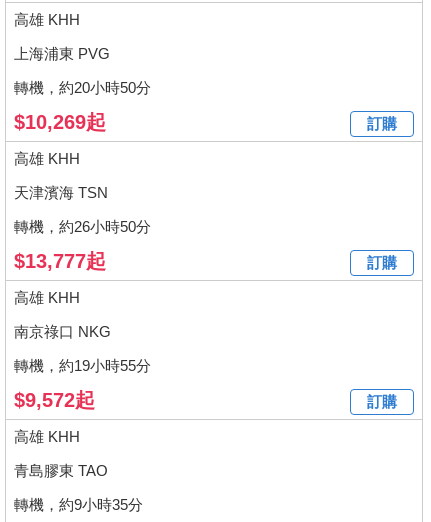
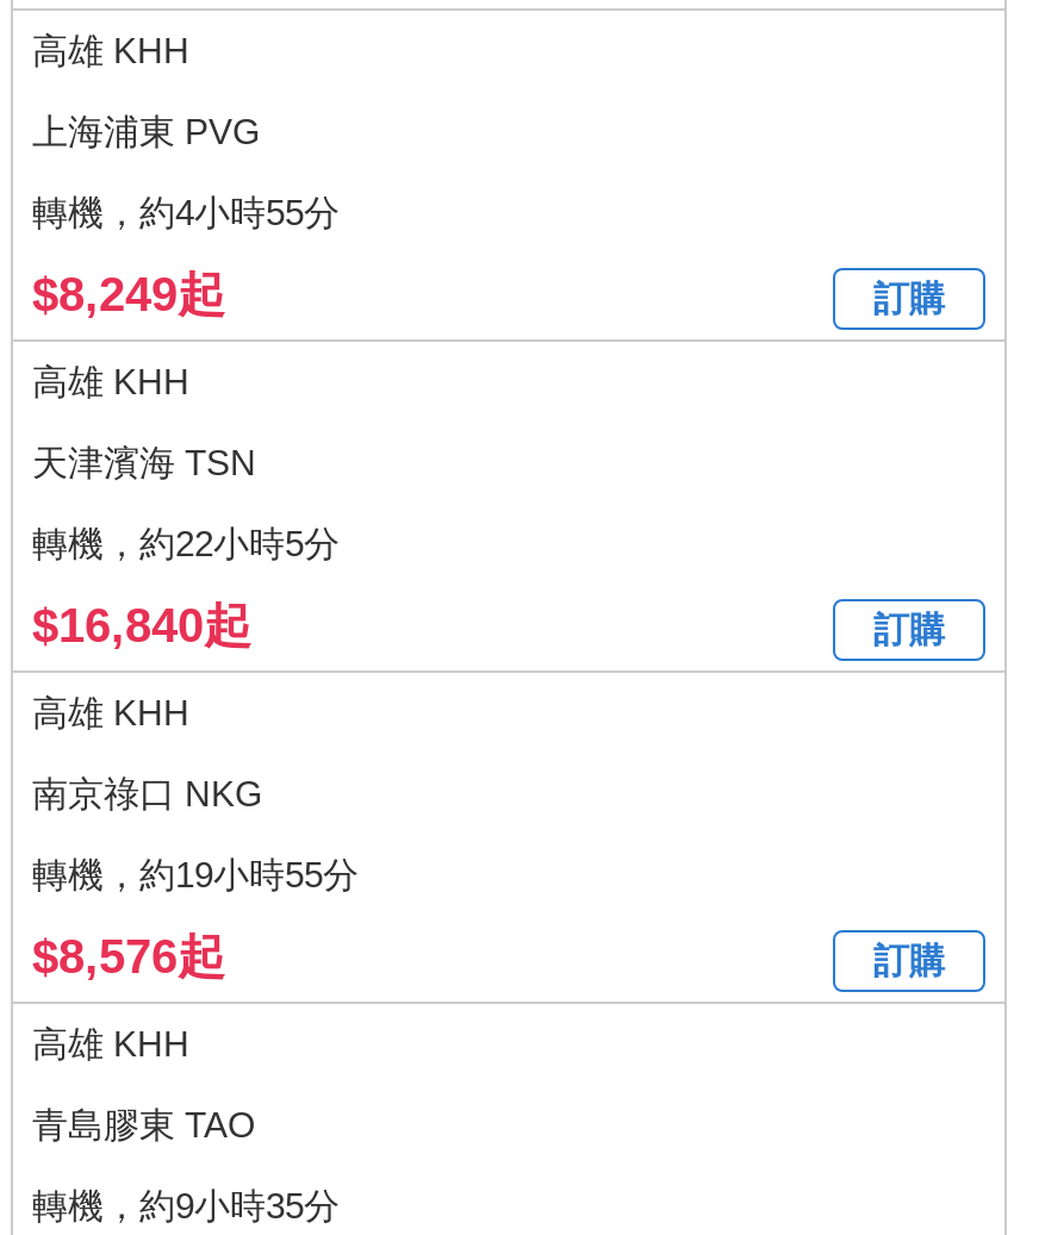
- 轉機，約20小時50分
+ 轉機，約4小時55分

- $10,269起
+ $8,249起

- 轉機，約26小時50分
+ 轉機，約22小時5分

- $13,777起
+ $16,840起

- $9,572起
+ $8,576起
